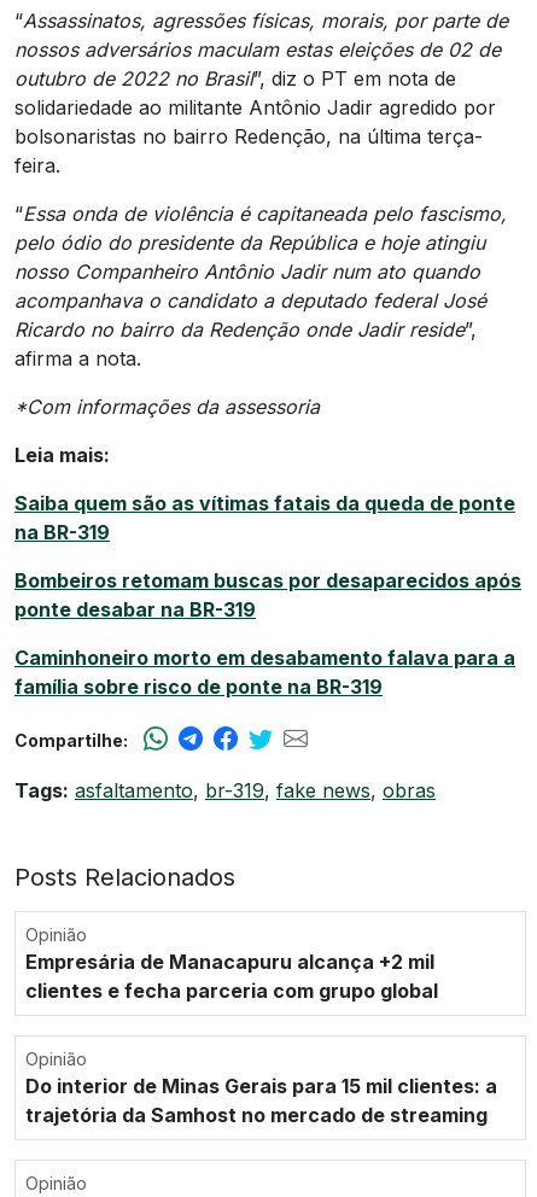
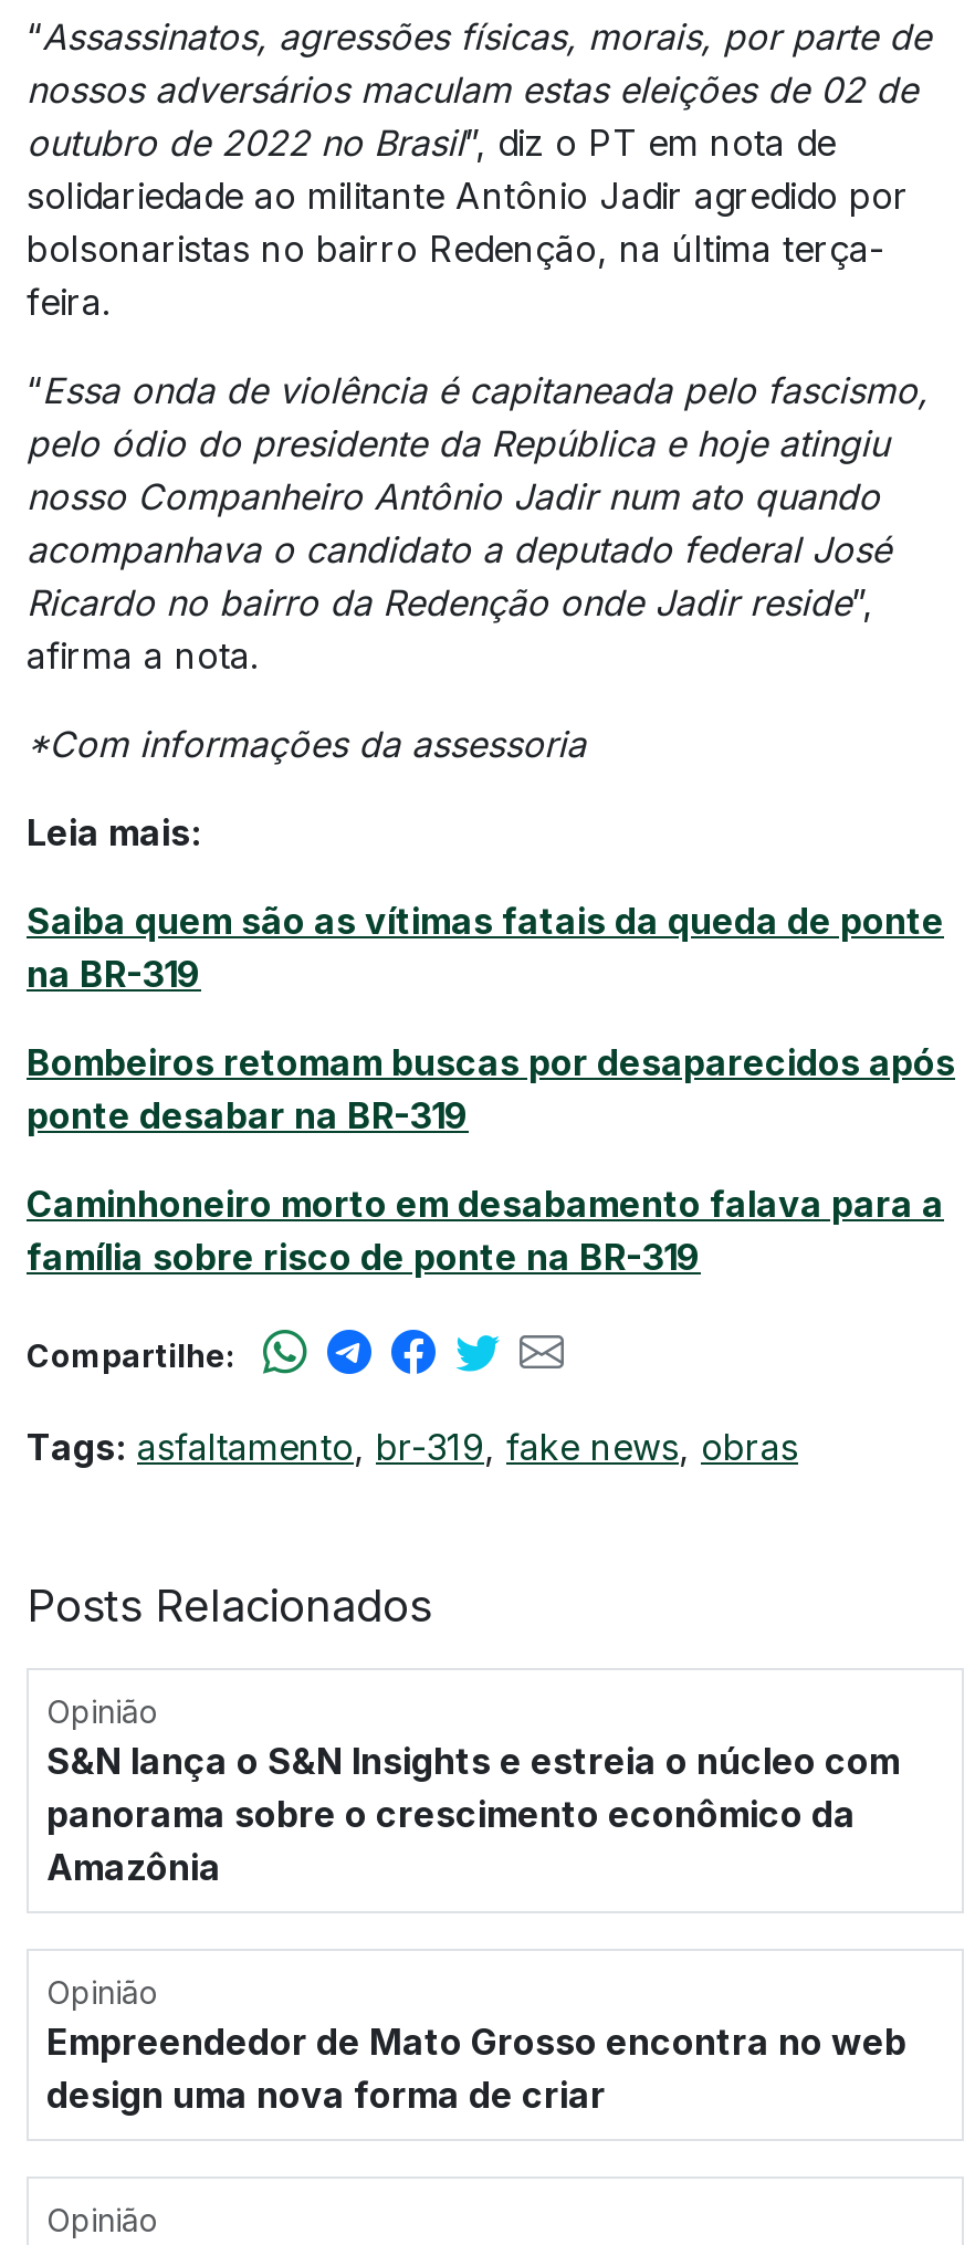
- Empresária de Manacapuru alcança +2 mil
- clientes e fecha parceria com grupo global
+ S&N lança o S&N Insights e estreia o núcleo com
+ panorama sobre o crescimento econômico da
+ Amazônia

- Do interior de Minas Gerais para 15 mil clientes: a
- trajetória da Samhost no mercado de streaming
+ Empreendedor de Mato Grosso encontra no web
+ design uma nova forma de criar
